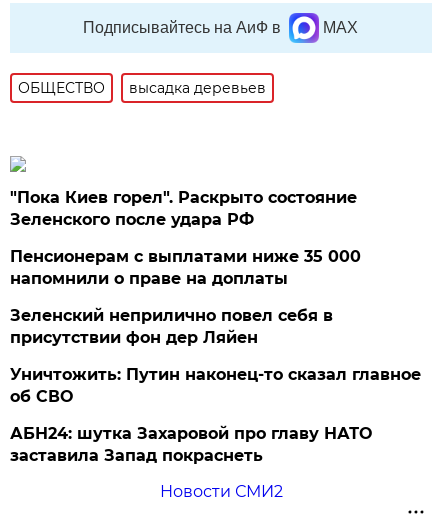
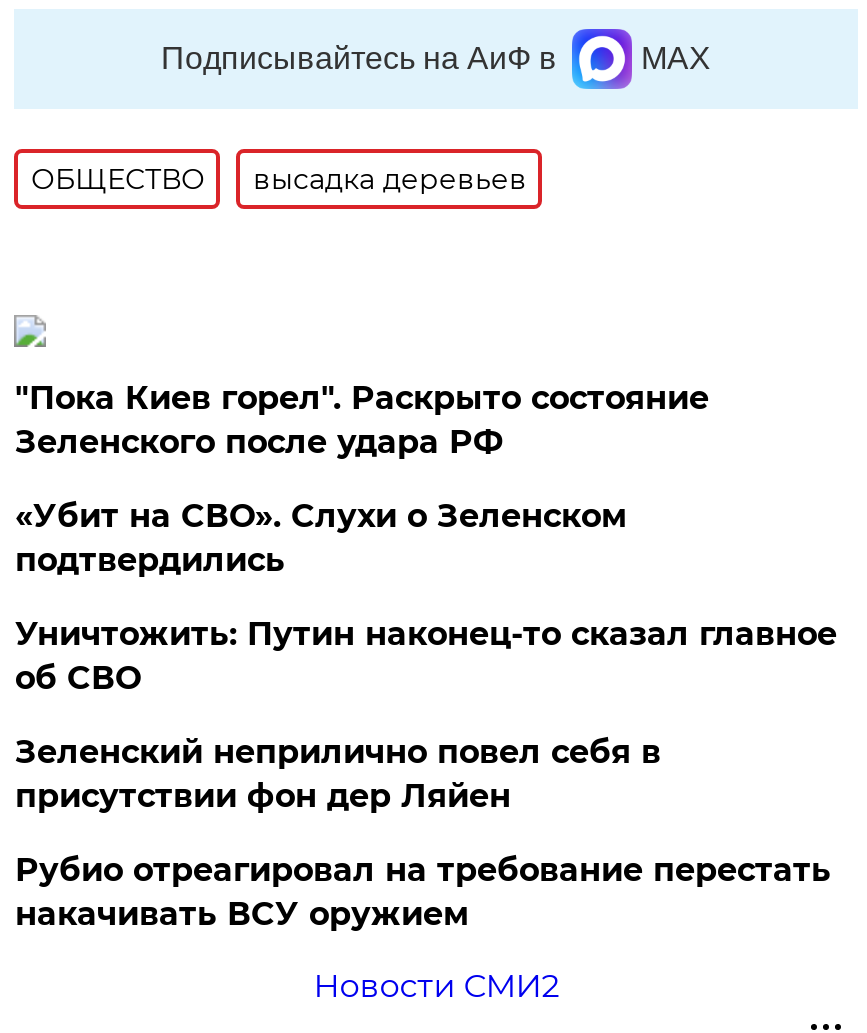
- Пенсионерам с выплатами ниже 35 000
- напомнили о праве на доплаты
+ «Убит на СВО». Слухи о Зеленском
+ подтвердились

moved down: Зеленский неприлично повел cебя в | присутствии фон дер Ляйен

moved up: Уничтожить: Путин наконец-то сказал главное | об СВО

- АБН24: шутка Захаровой про главу НАТО
- заставила Запад покраснеть
+ Рубио отреагировал на требование перестать
+ накачивать ВСУ оружием
